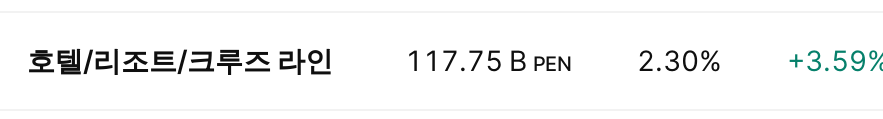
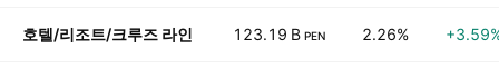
- 117.75 B PEN
+ 123.19 B PEN

- 2.30%
+ 2.26%
